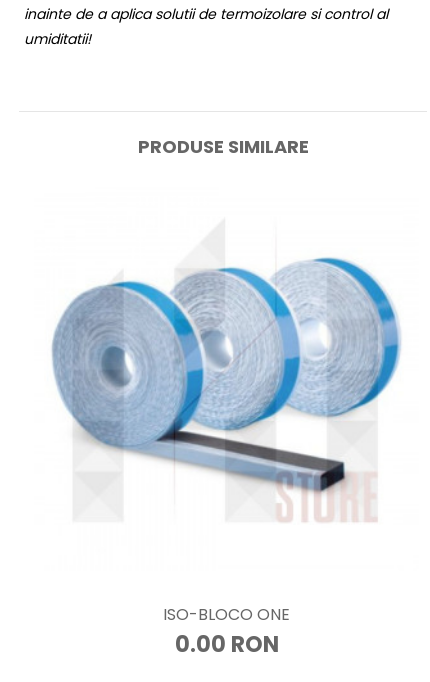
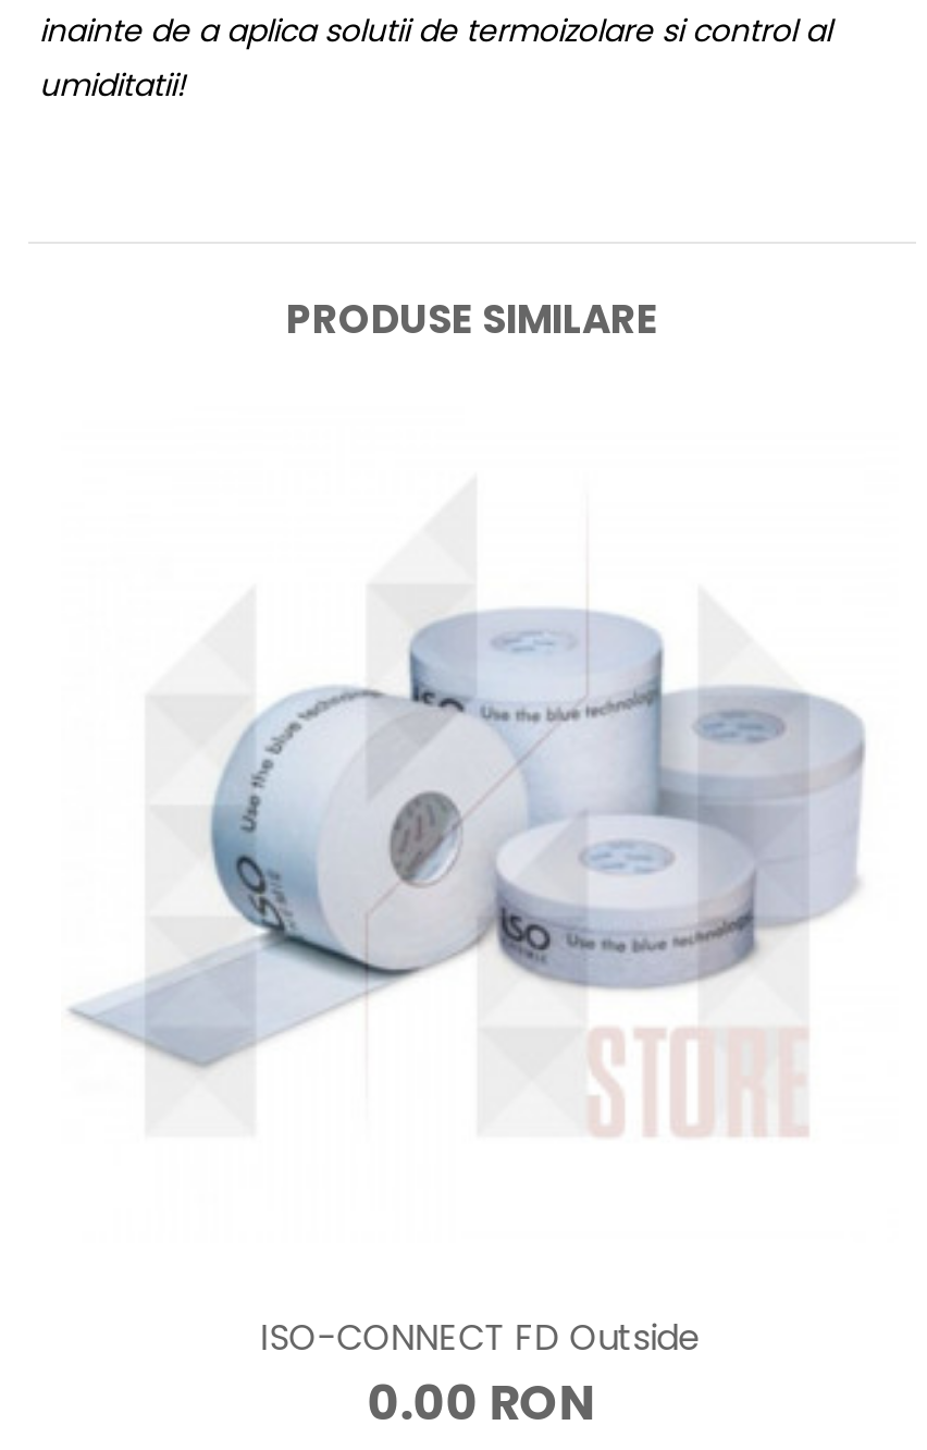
- [image]
+ [image]

- ISO-BLOCO ONE
+ ISO-CONNECT FD Outside
